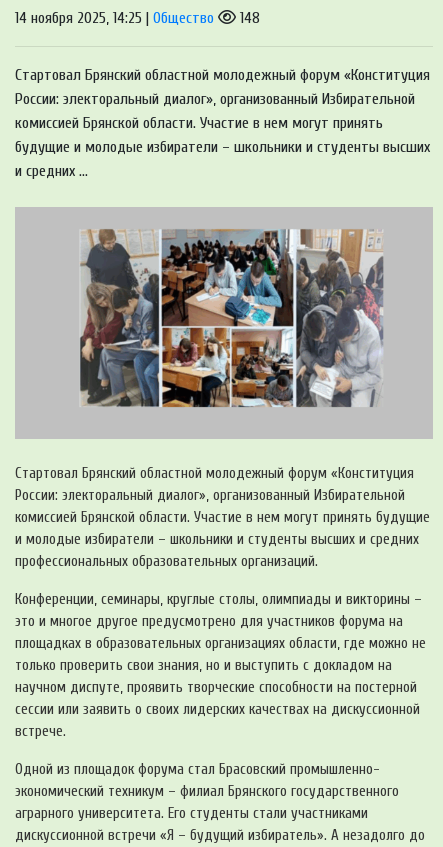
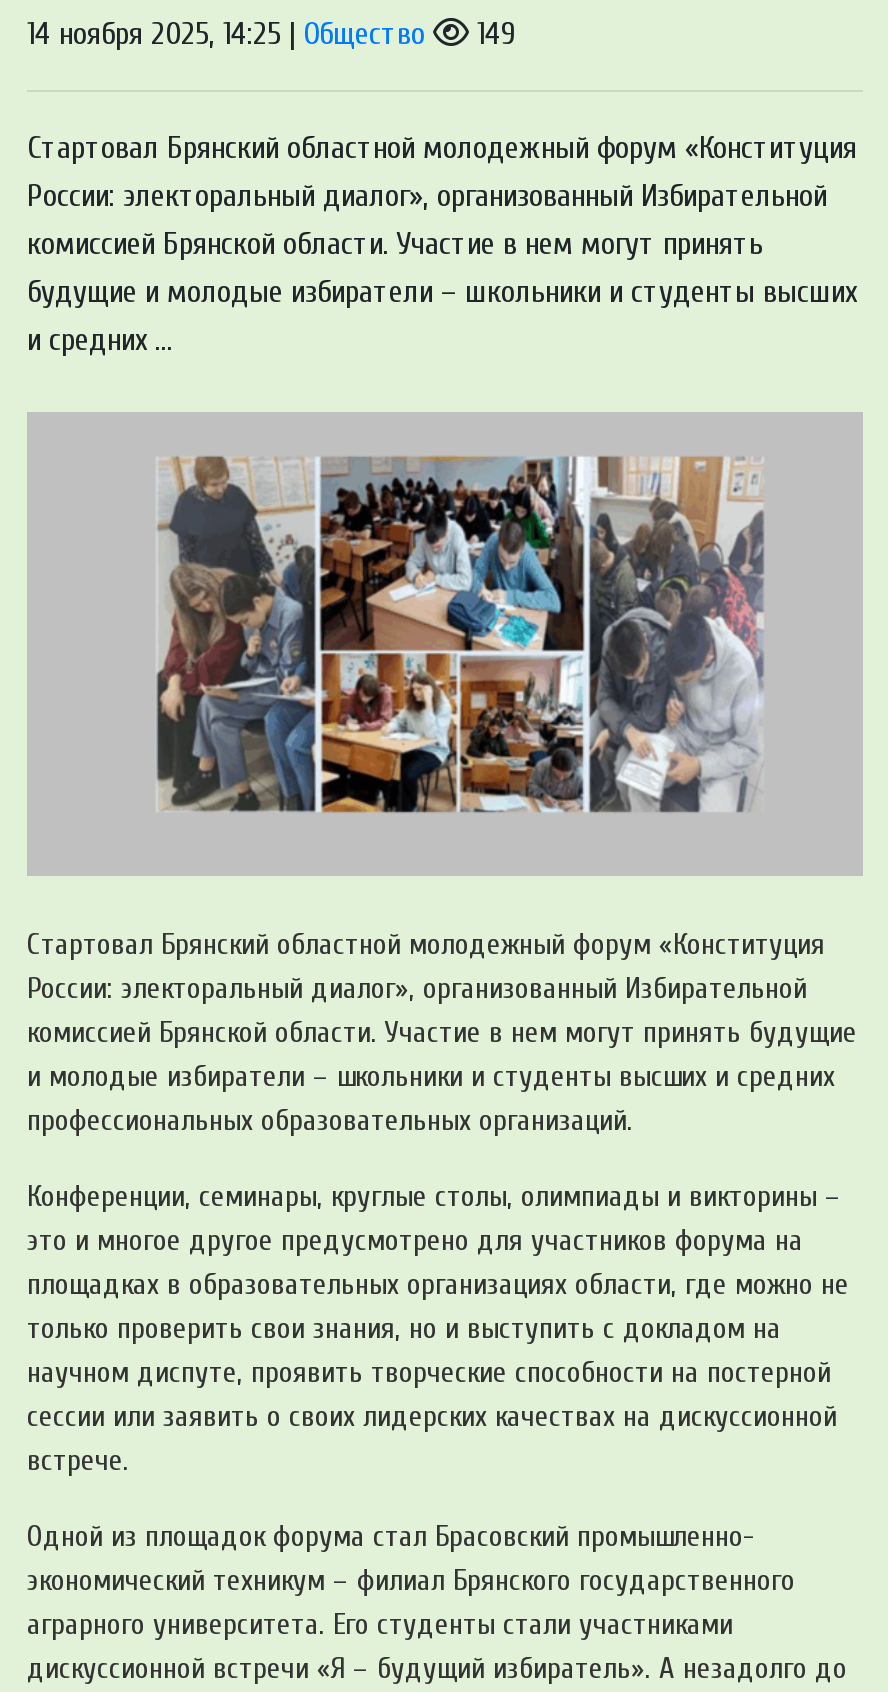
- 148
+ 149
